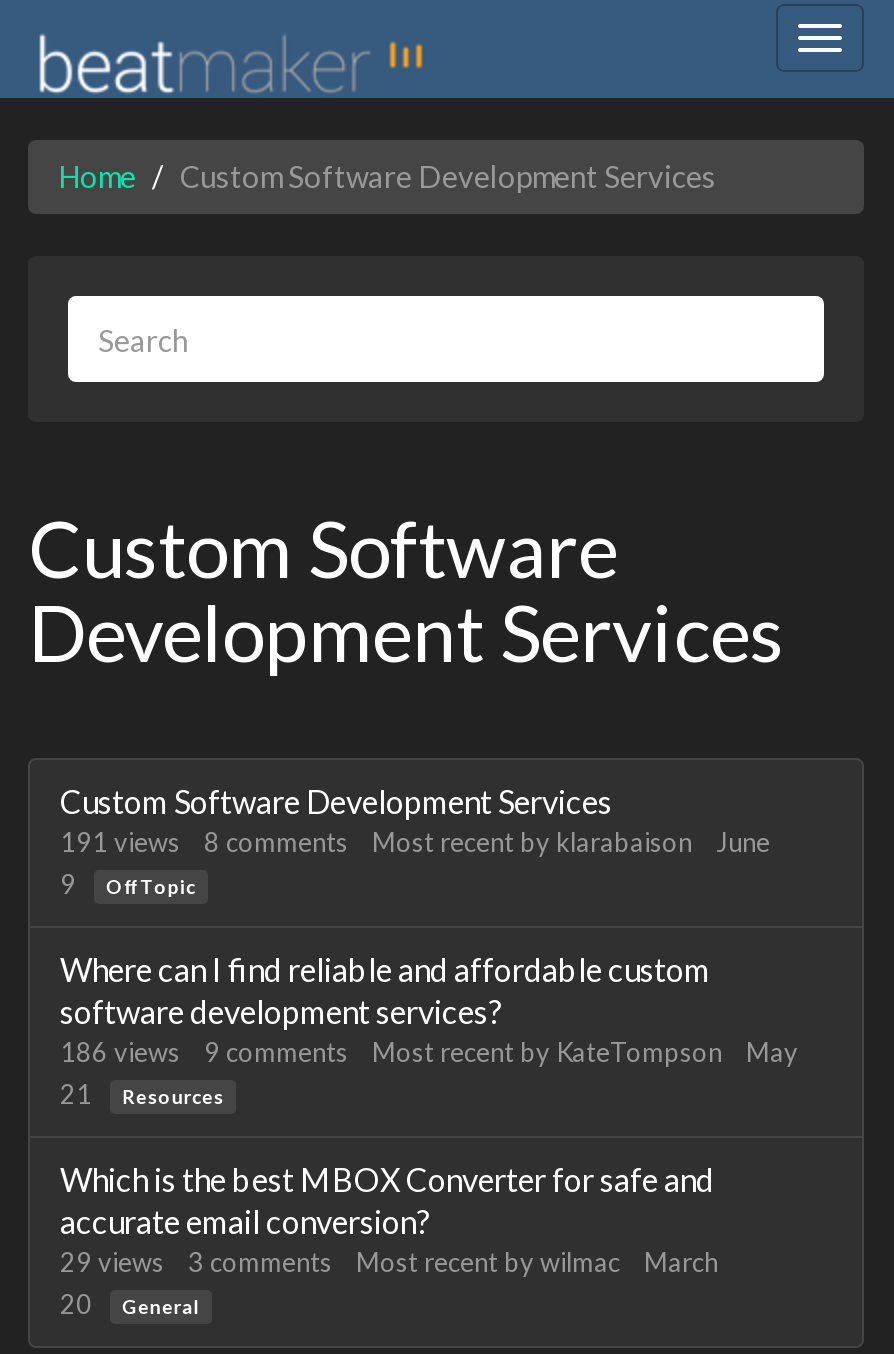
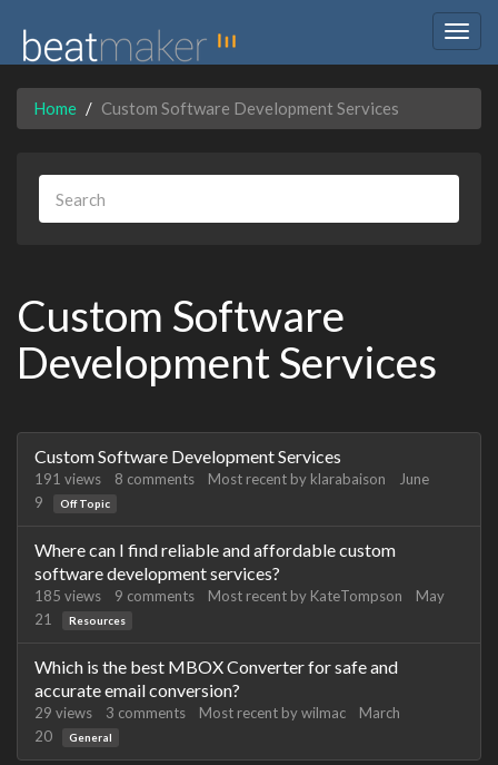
- 186 views 9 comments Most recent by KateTompson May
+ 185 views 9 comments Most recent by KateTompson May
